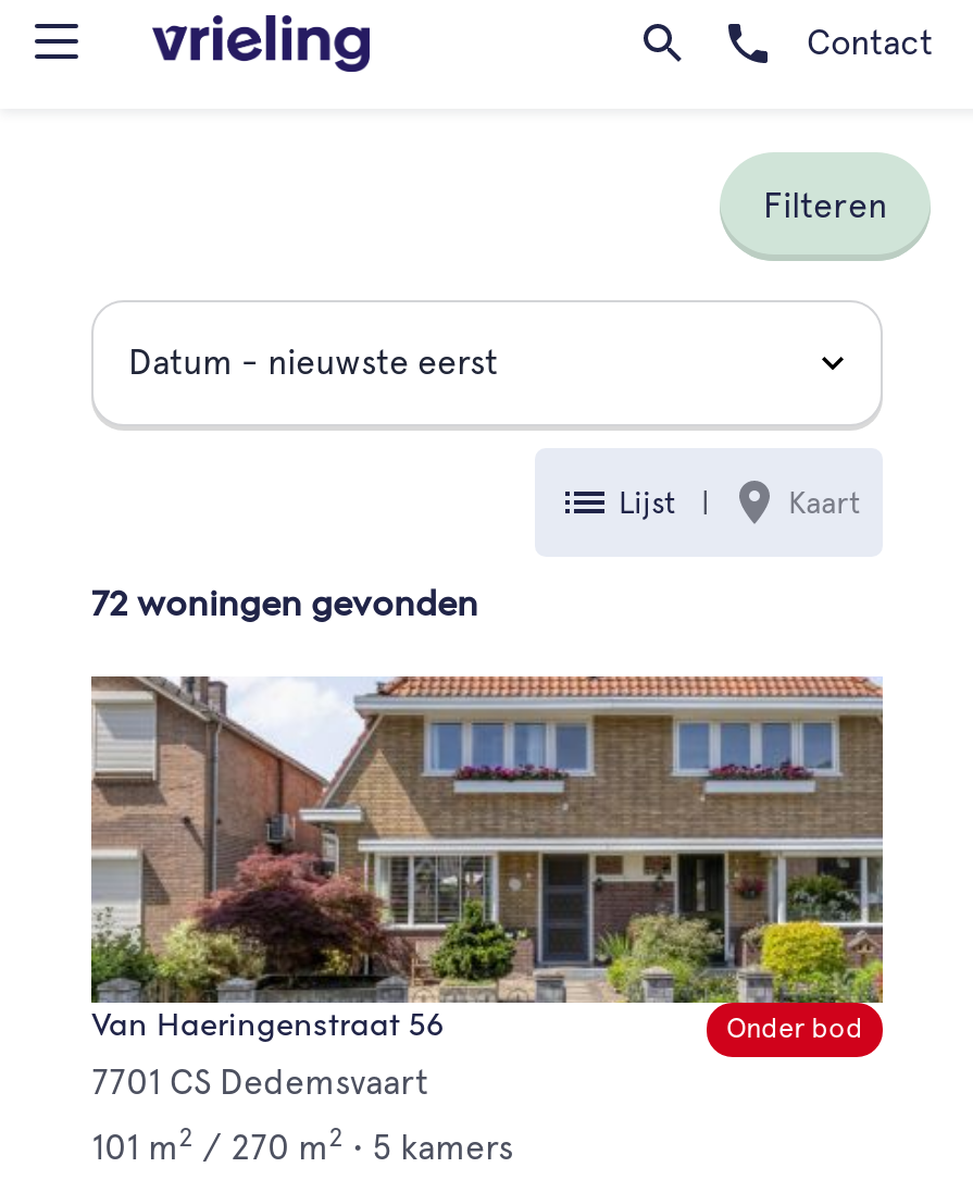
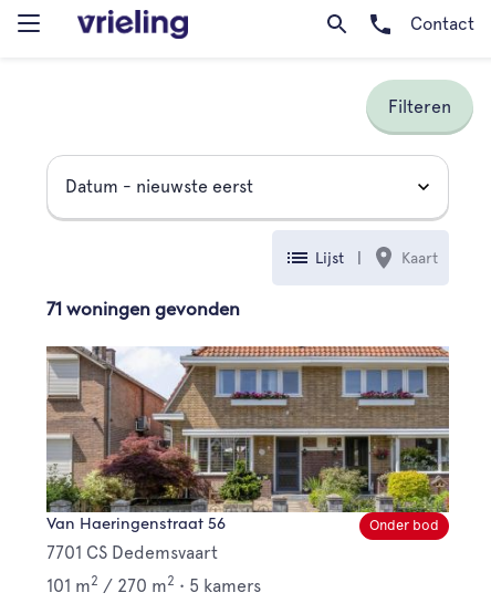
- 72 woningen gevonden
+ 71 woningen gevonden
